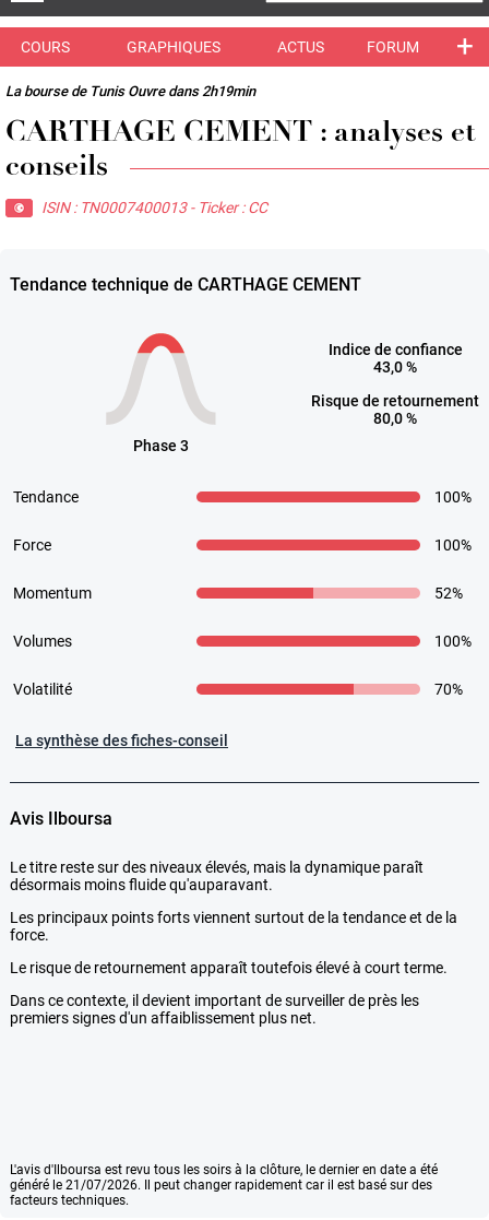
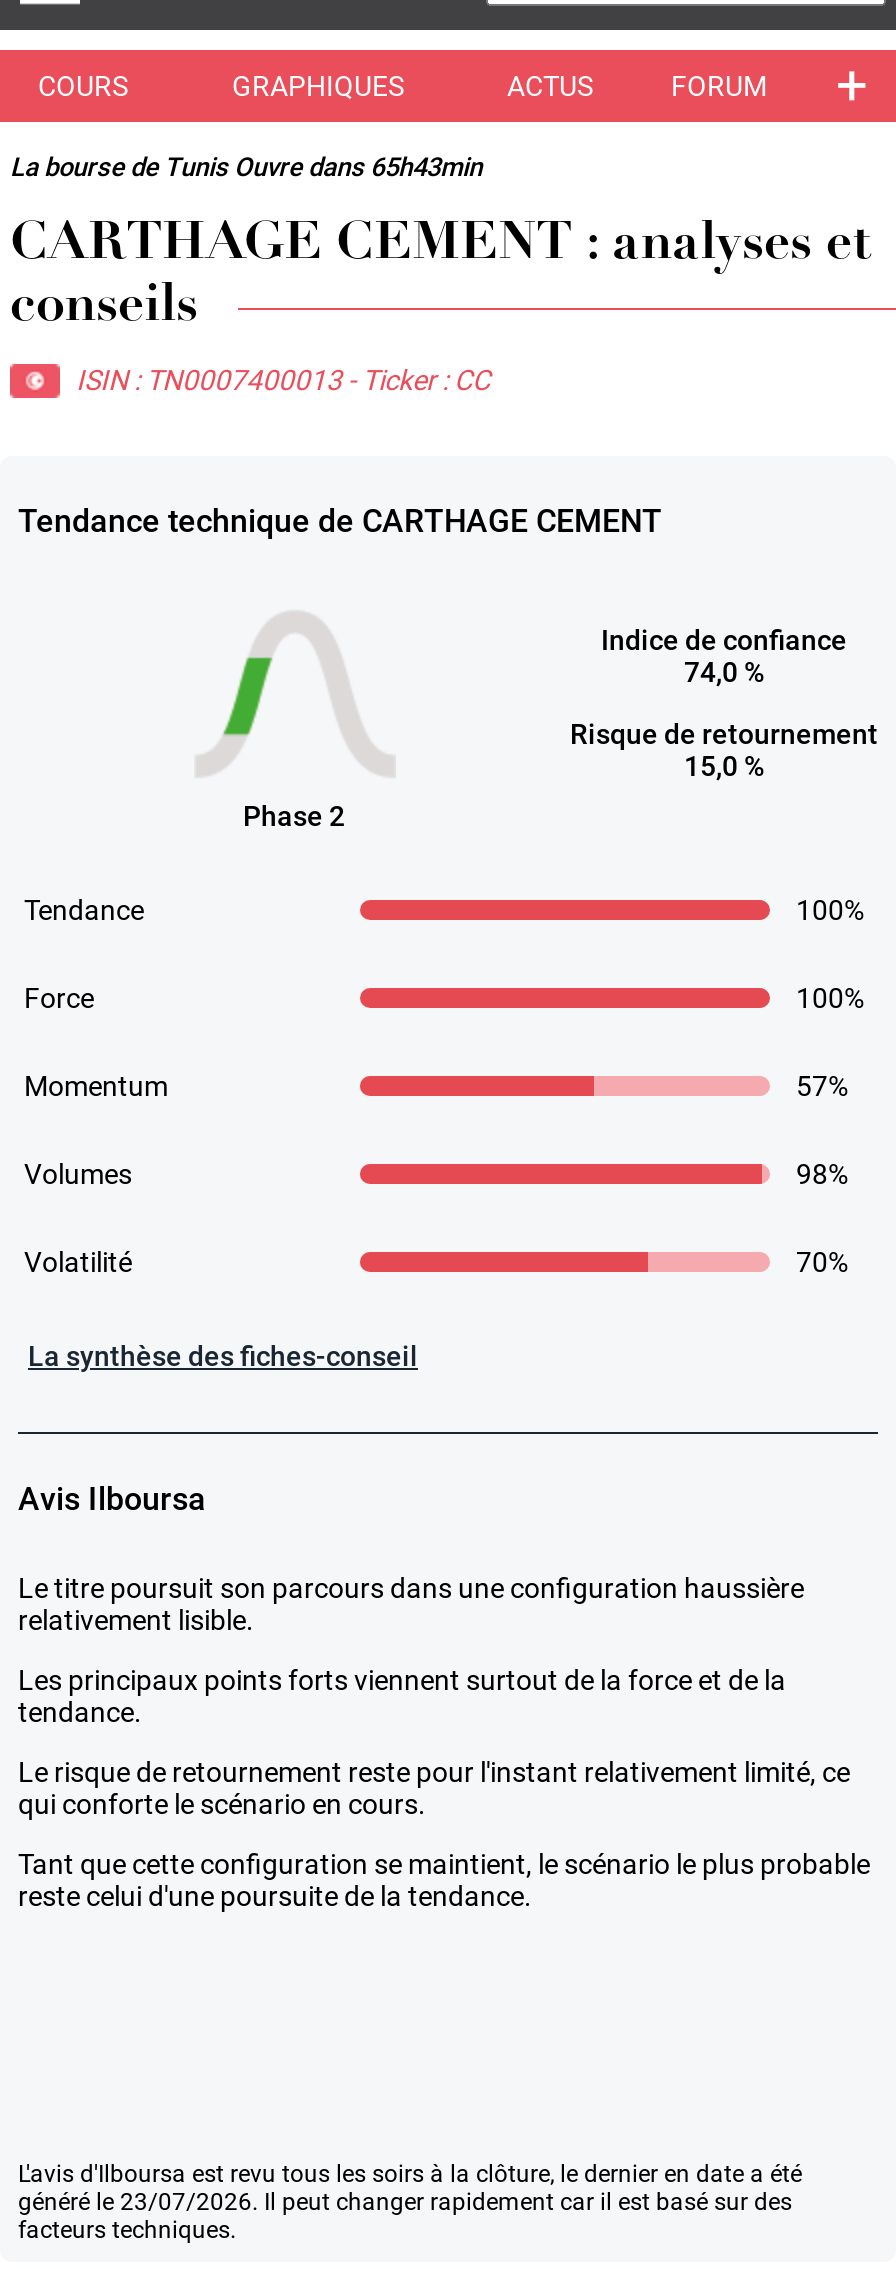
- La bourse de Tunis Ouvre dans 2h19min
+ La bourse de Tunis Ouvre dans 65h43min

- [image]
- Phase 3
+ [image]
+ Phase 2

- 43,0 %
+ 74,0 %

- 80,0 %
+ 15,0 %

- 52%
+ 57%

- 100%
+ 98%

- Le titre reste sur des niveaux élevés, mais la dynamique paraît
- désormais moins fluide qu'auparavant.
+ Le titre poursuit son parcours dans une configuration haussière
+ relativement lisible.

- Les principaux points forts viennent surtout de la tendance et de la
- force.
+ Les principaux points forts viennent surtout de la force et de la
+ tendance.

- Le risque de retournement apparaît toutefois élevé à court terme.
+ Le risque de retournement reste pour l'instant relativement limité, ce
+ qui conforte le scénario en cours.

- Dans ce contexte, il devient important de surveiller de près les
- premiers signes d'un affaiblissement plus net.
+ Tant que cette configuration se maintient, le scénario le plus probable
+ reste celui d'une poursuite de la tendance.

- généré le 21/07/2026. Il peut changer rapidement car il est basé sur des
+ généré le 23/07/2026. Il peut changer rapidement car il est basé sur des
